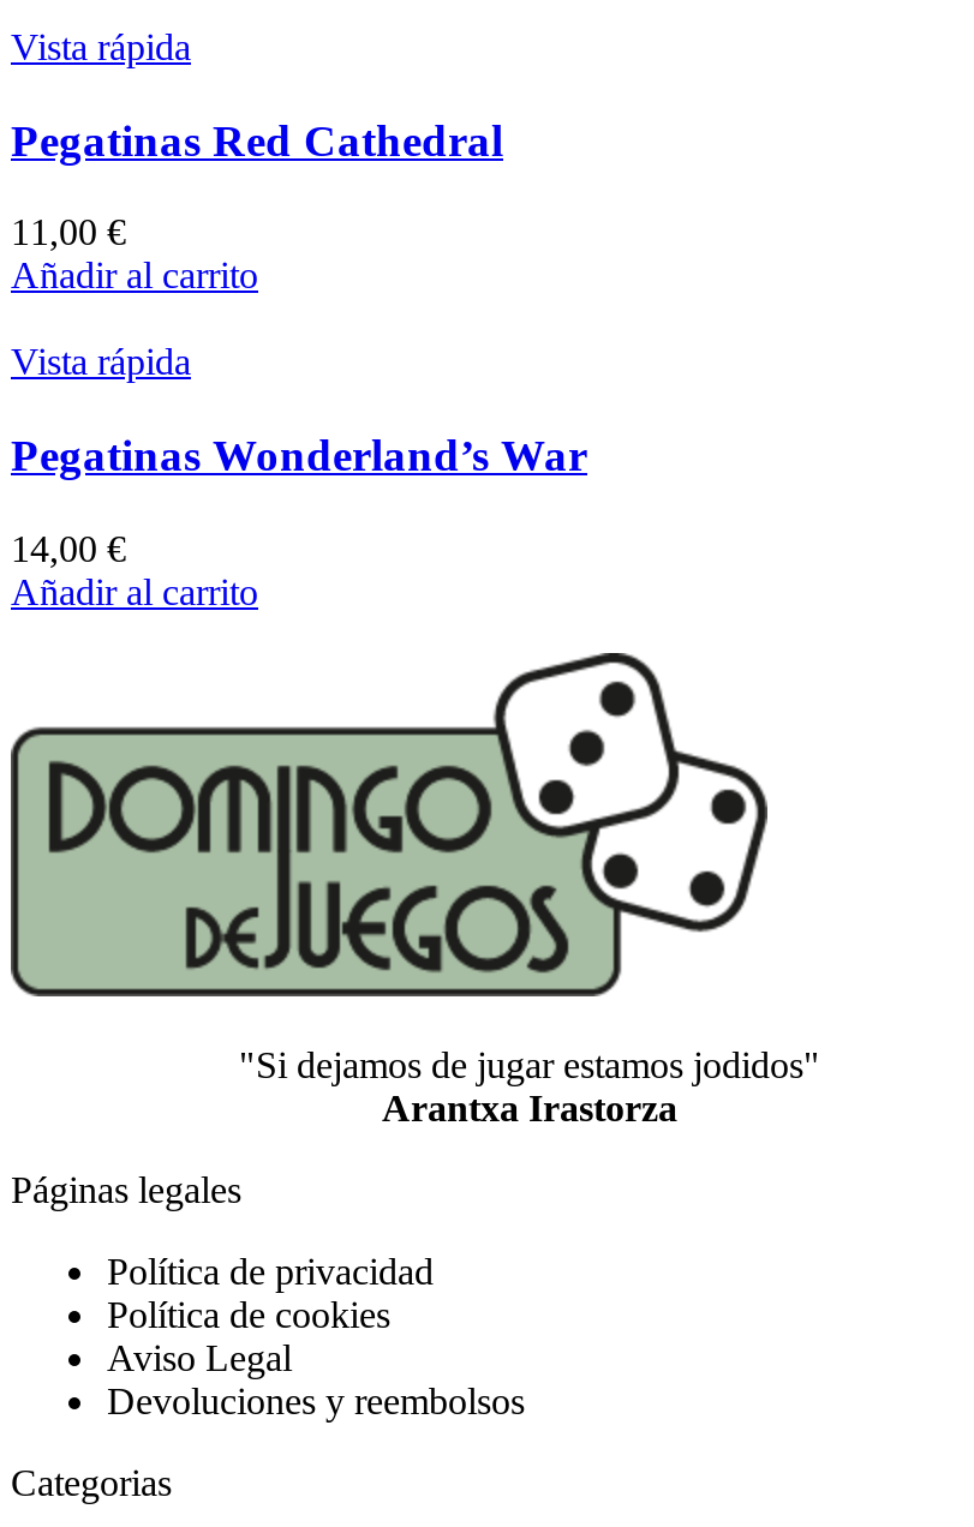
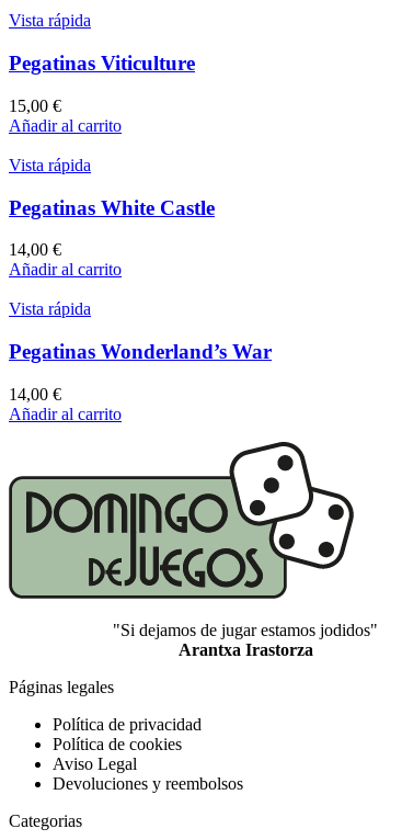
- Pegatinas Red Cathedral
- 11,00 €
+ Pegatinas Viticulture
+ 15,00 €
+ Añadir al carrito
+ Vista rápida
+ Pegatinas White Castle
+ 14,00 €
